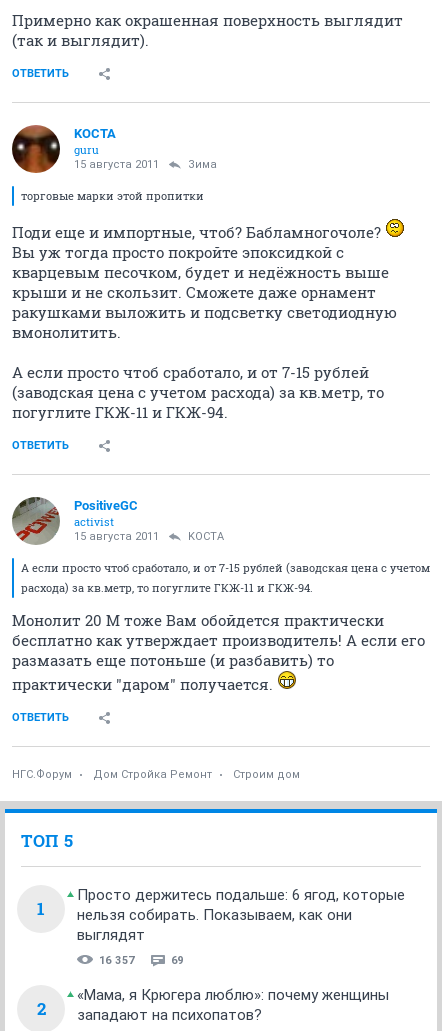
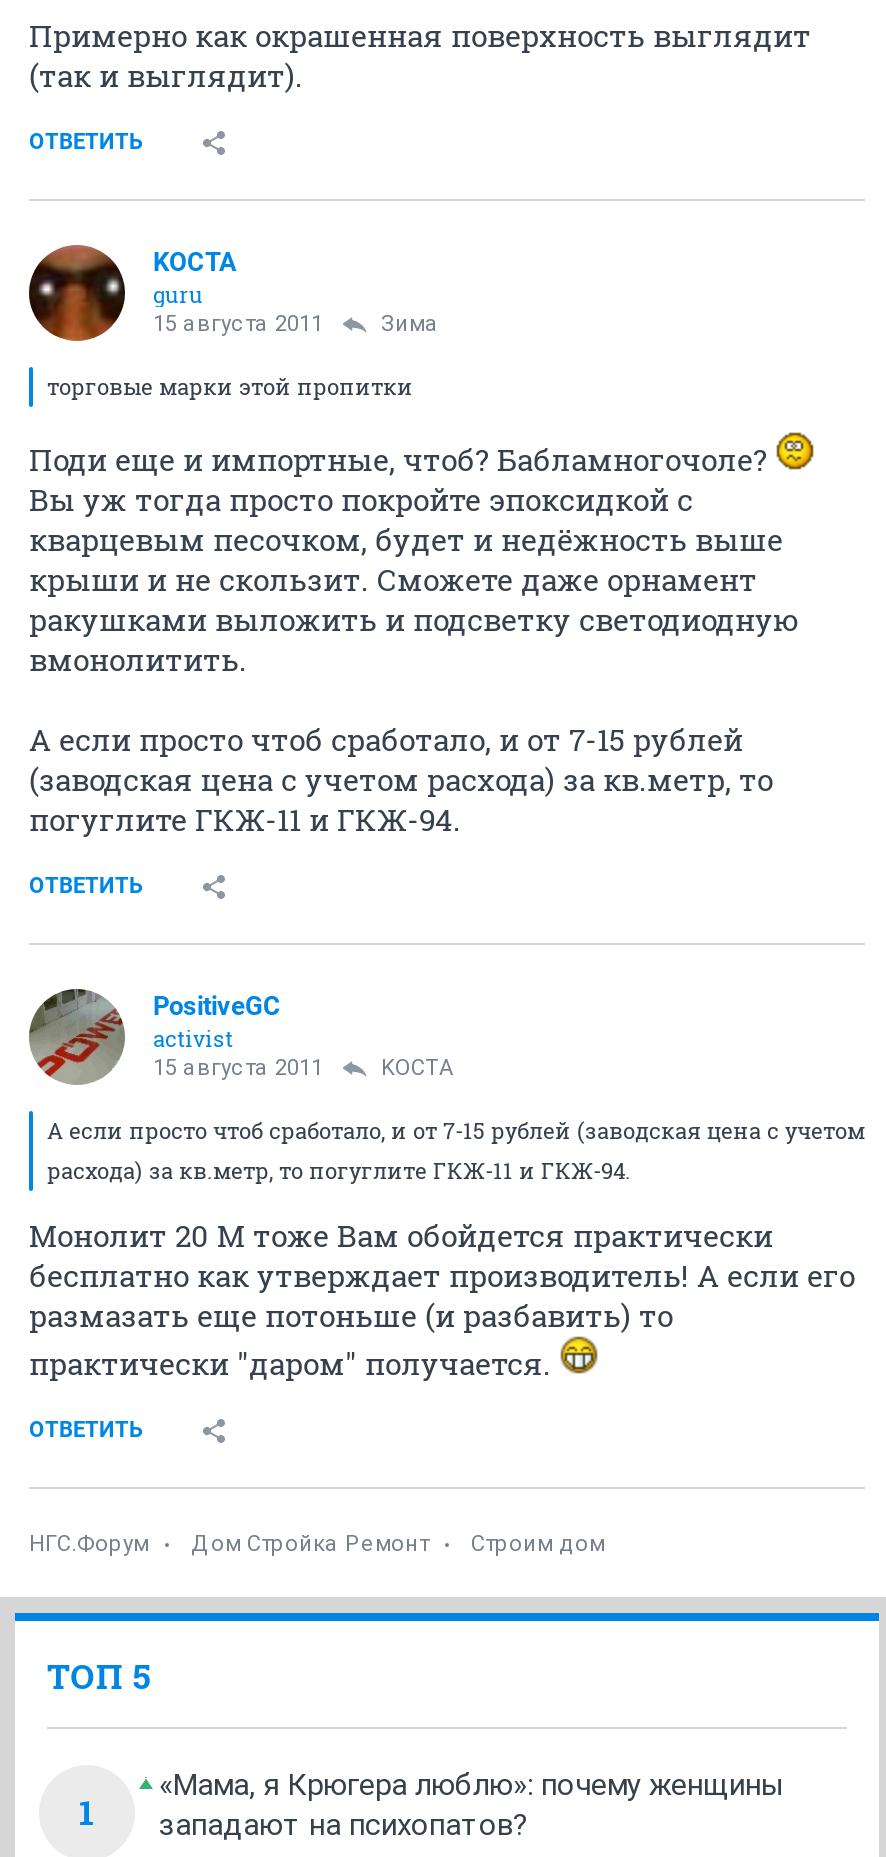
- Просто держитесь подальше: 6 ягод, которые
- нельзя собирать. Показываем, как они
- выглядят
- 16 357
- 69
- 2
